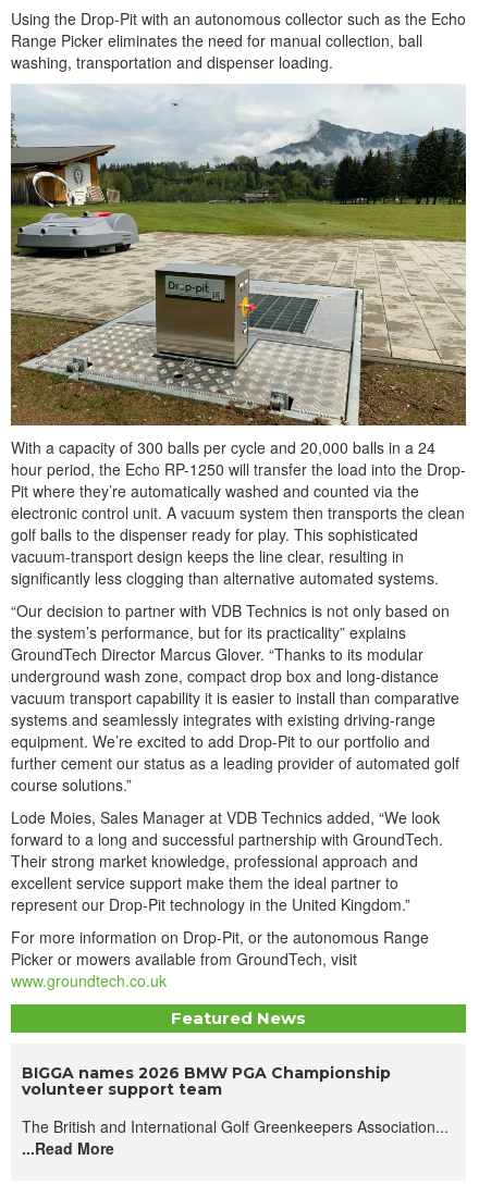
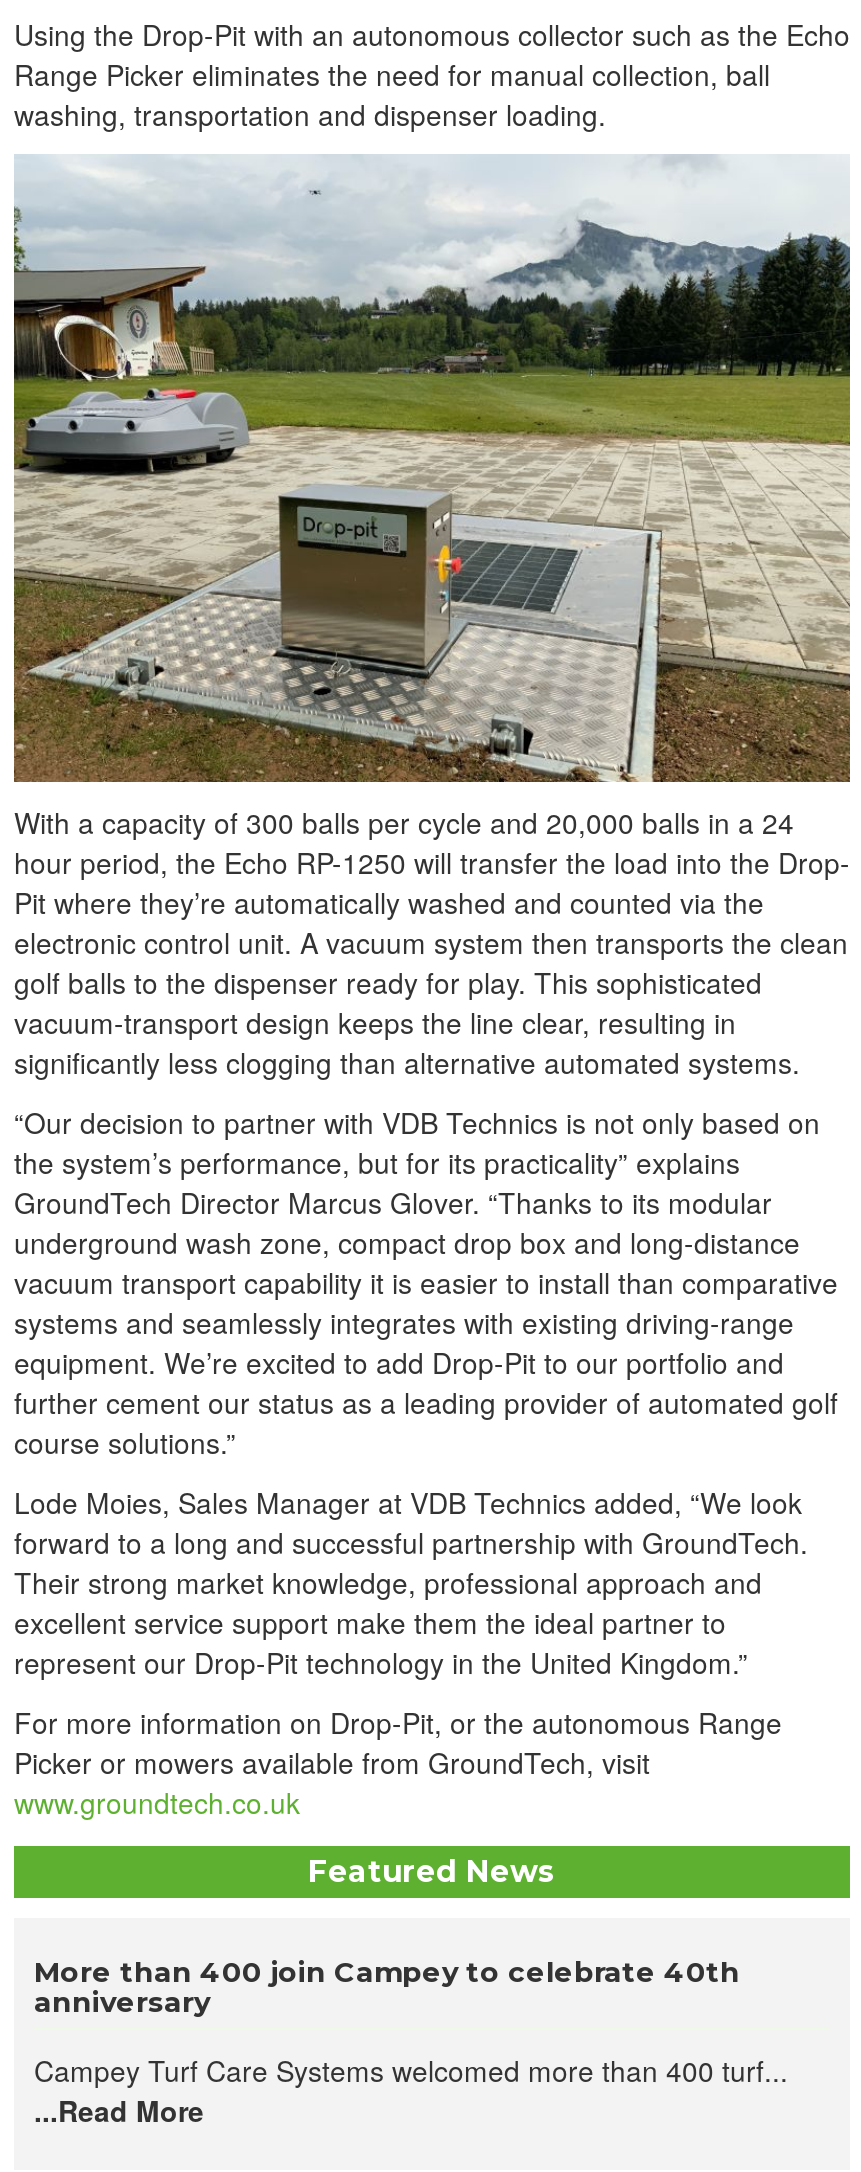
- BIGGA names 2026 BMW PGA Championship
- volunteer support team
+ More than 400 join Campey to celebrate 40th
+ anniversary

- The British and International Golf Greenkeepers Association...
+ Campey Turf Care Systems welcomed more than 400 turf...
